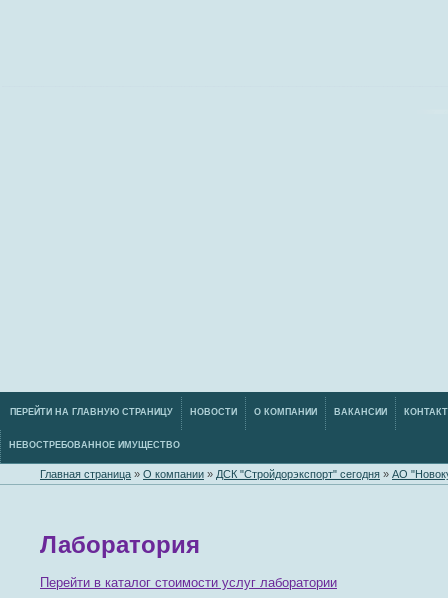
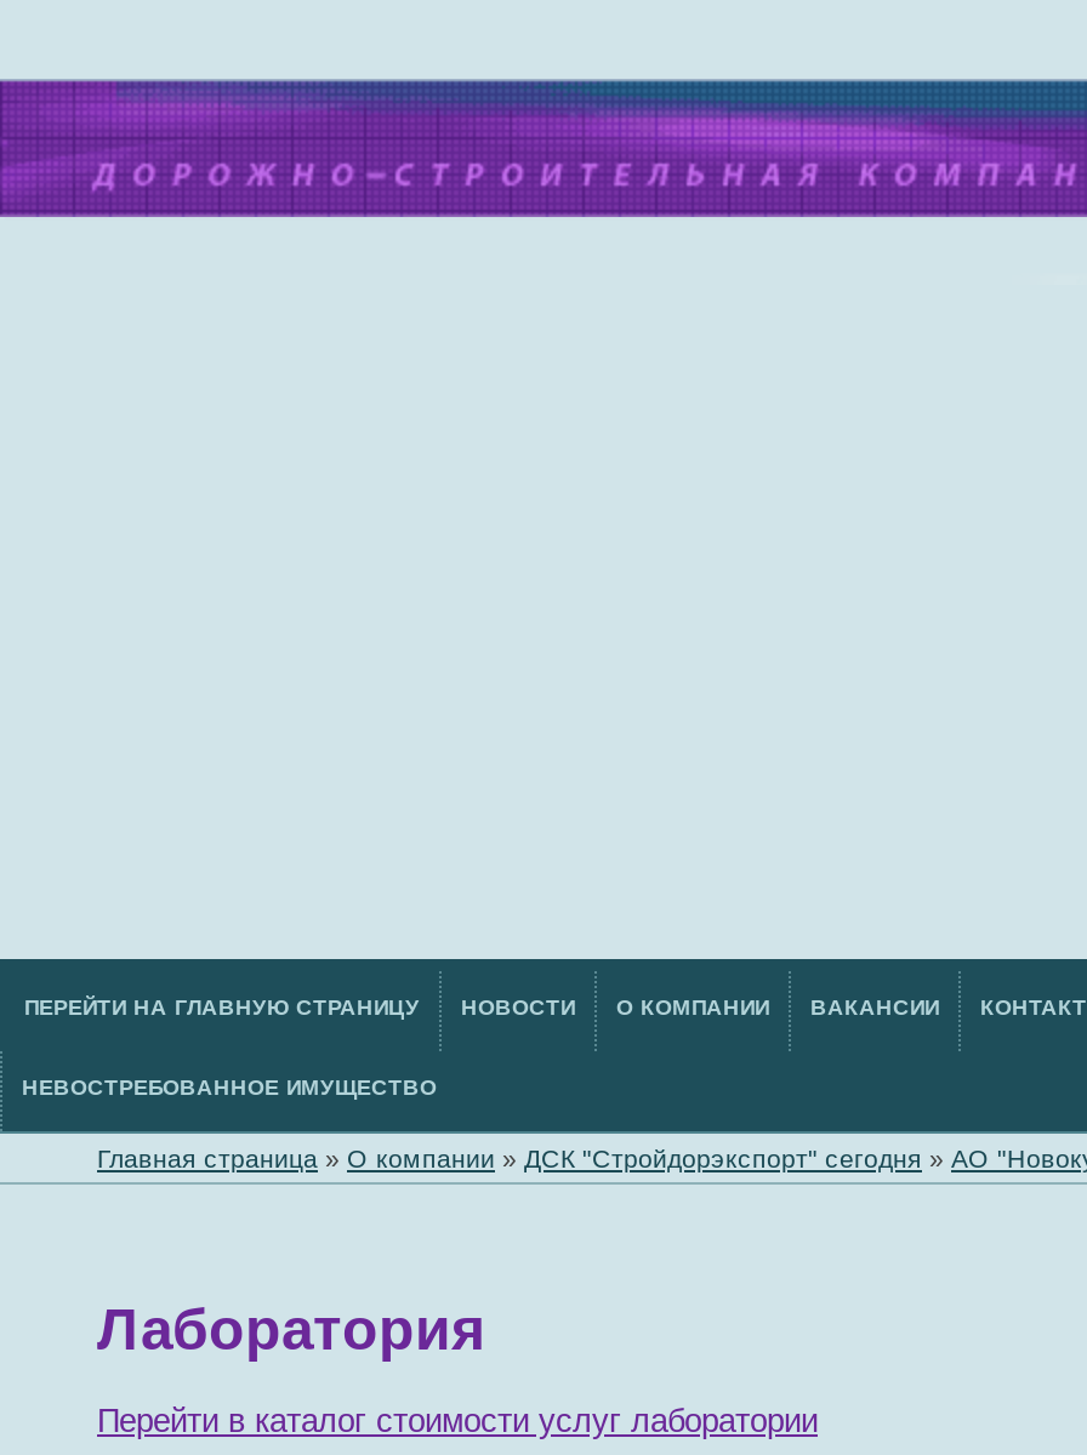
+ [image]
